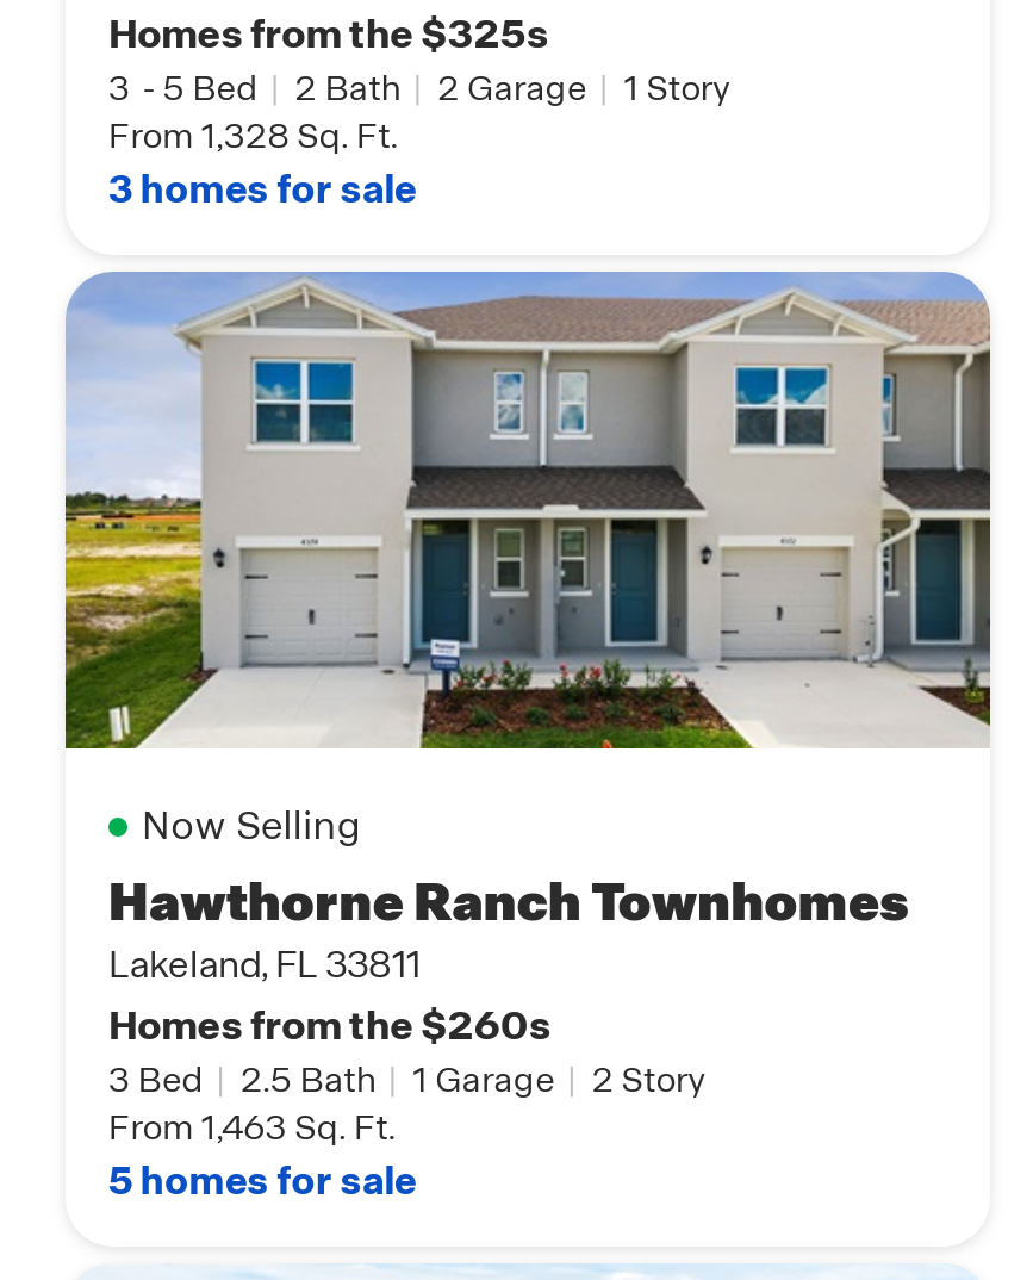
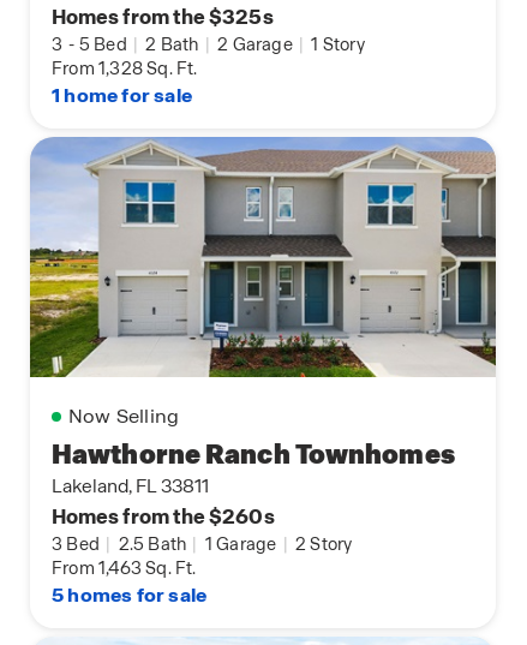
- 3 homes for sale
+ 1 home for sale
